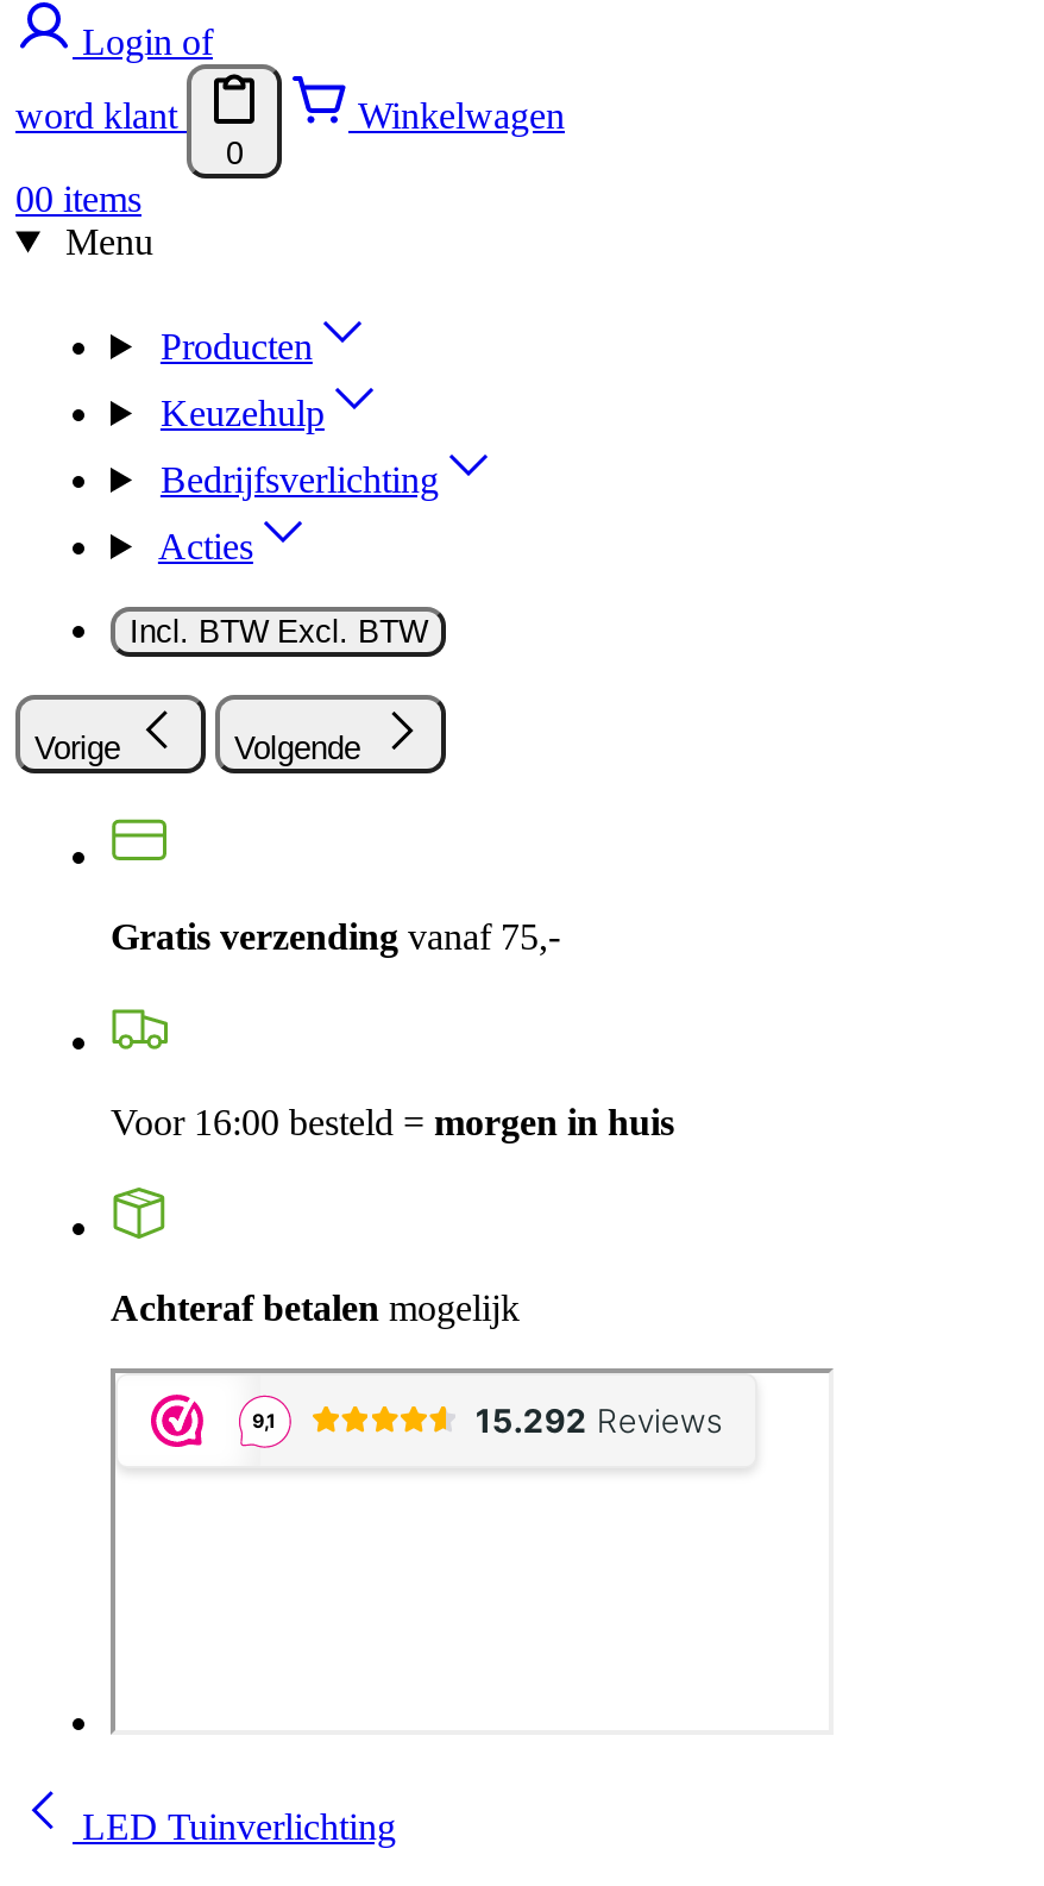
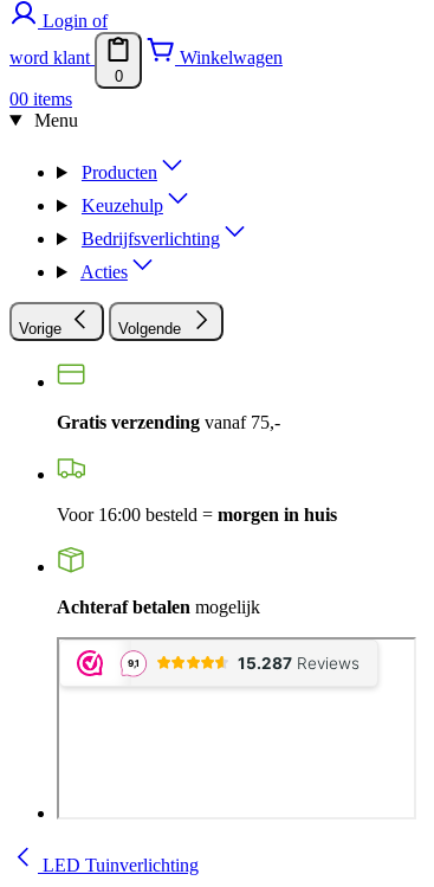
- Incl. BTW Excl. BTW
